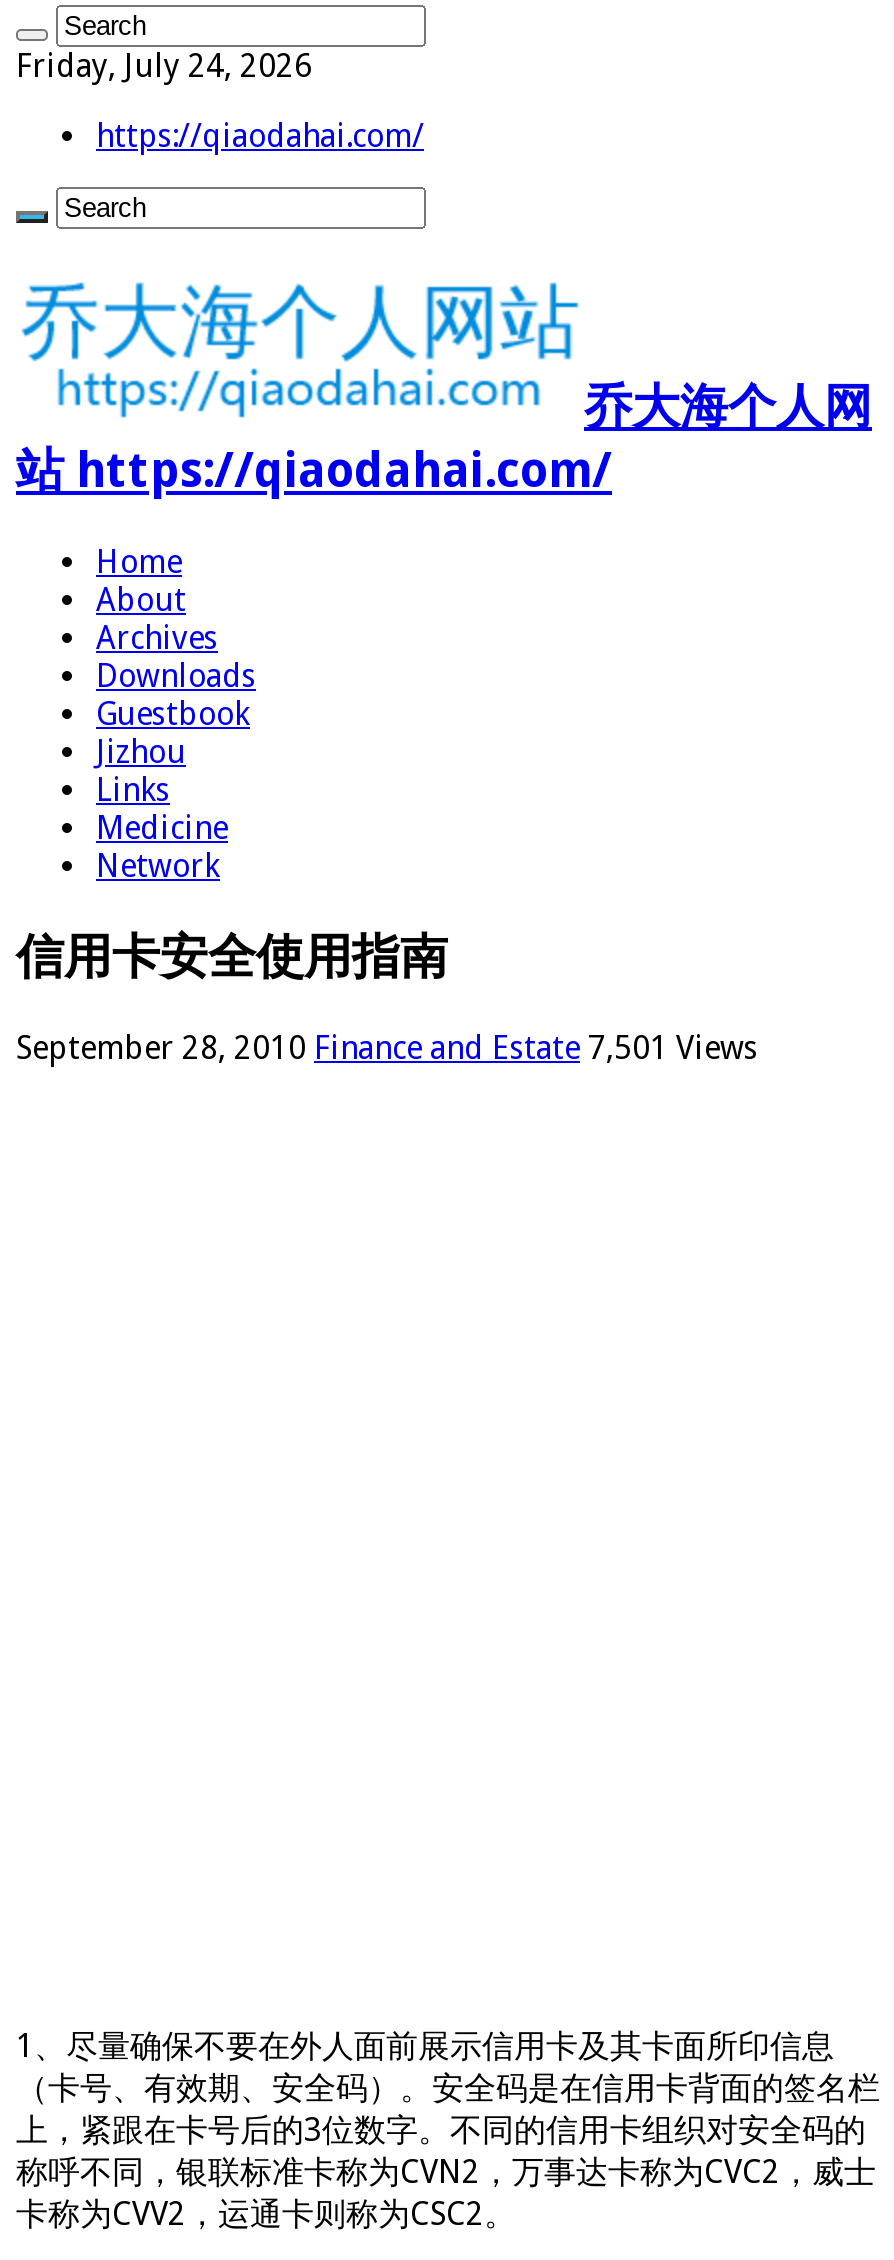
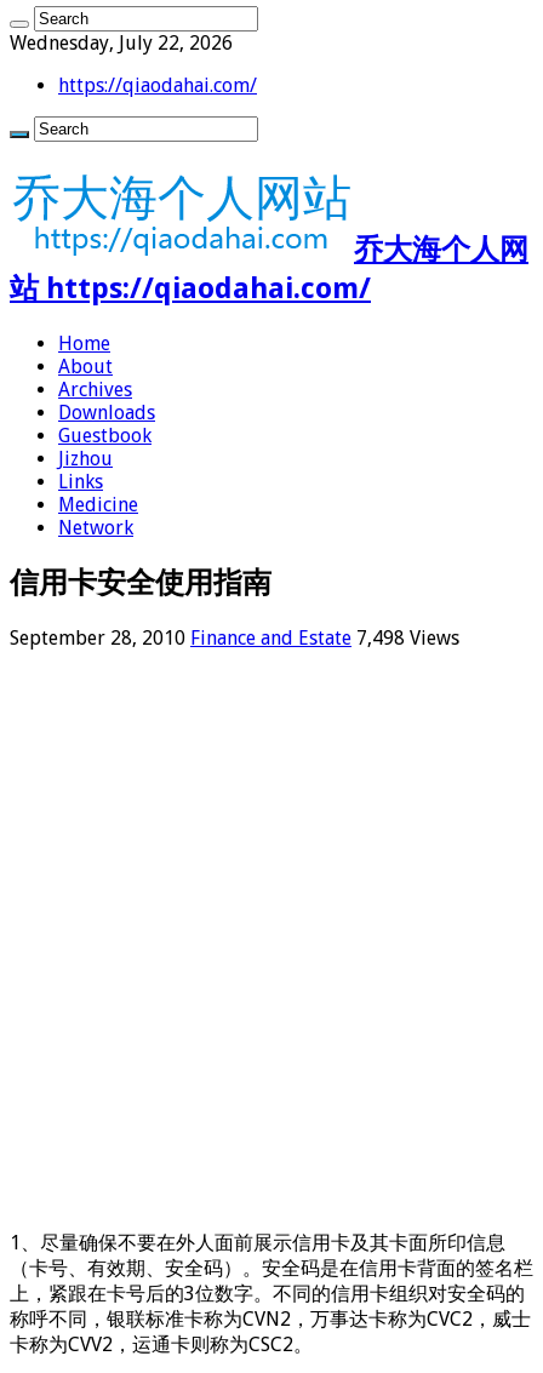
- Friday, July 24, 2026
+ Wednesday, July 22, 2026

- September 28, 2010 Finance and Estate 7,501 Views
+ September 28, 2010 Finance and Estate 7,498 Views
